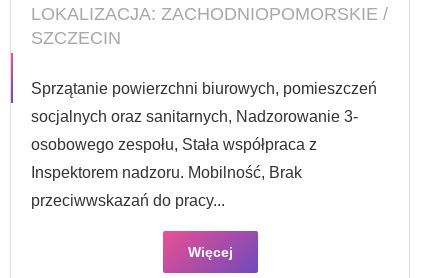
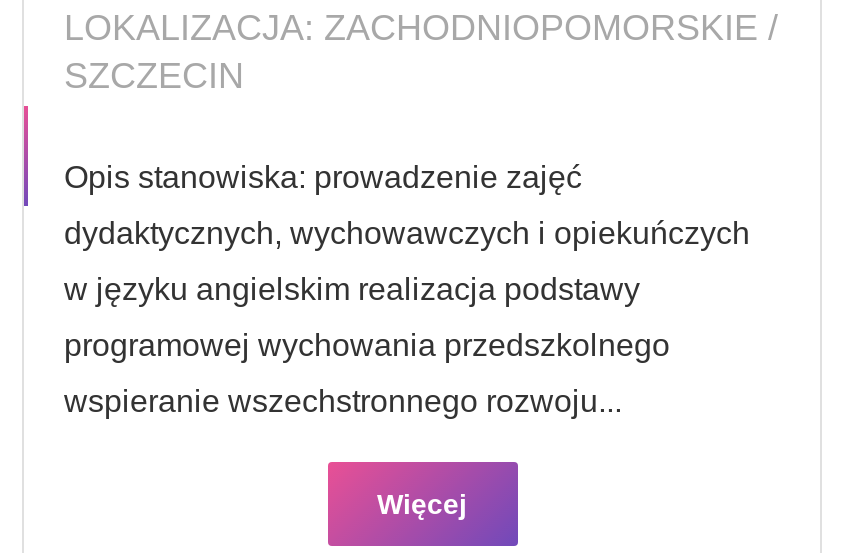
- Sprzątanie powierzchni biurowych, pomieszczeń
+ Opis stanowiska: prowadzenie zajęć

- socjalnych oraz sanitarnych, Nadzorowanie 3-
+ dydaktycznych, wychowawczych i opiekuńczych

- osobowego zespołu, Stała współpraca z
+ w języku angielskim realizacja podstawy

- Inspektorem nadzoru. Mobilność, Brak
+ programowej wychowania przedszkolnego

- przeciwwskazań do pracy...
+ wspieranie wszechstronnego rozwoju...
